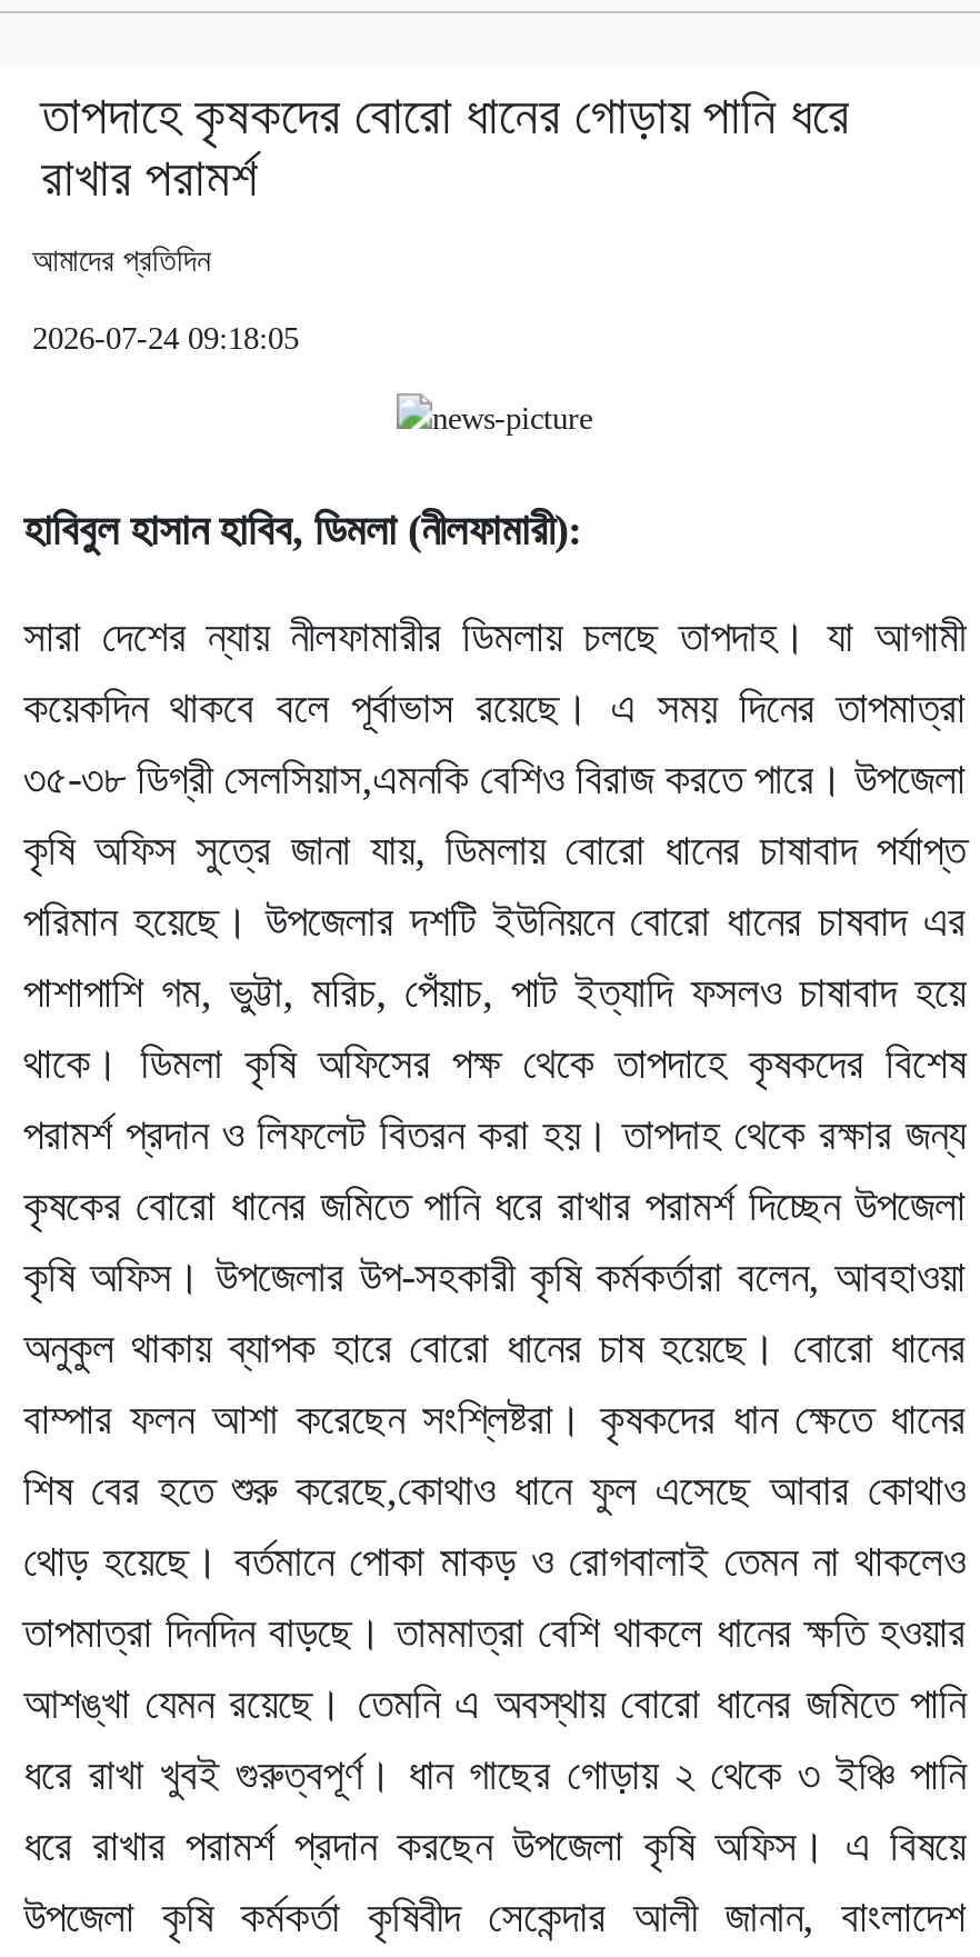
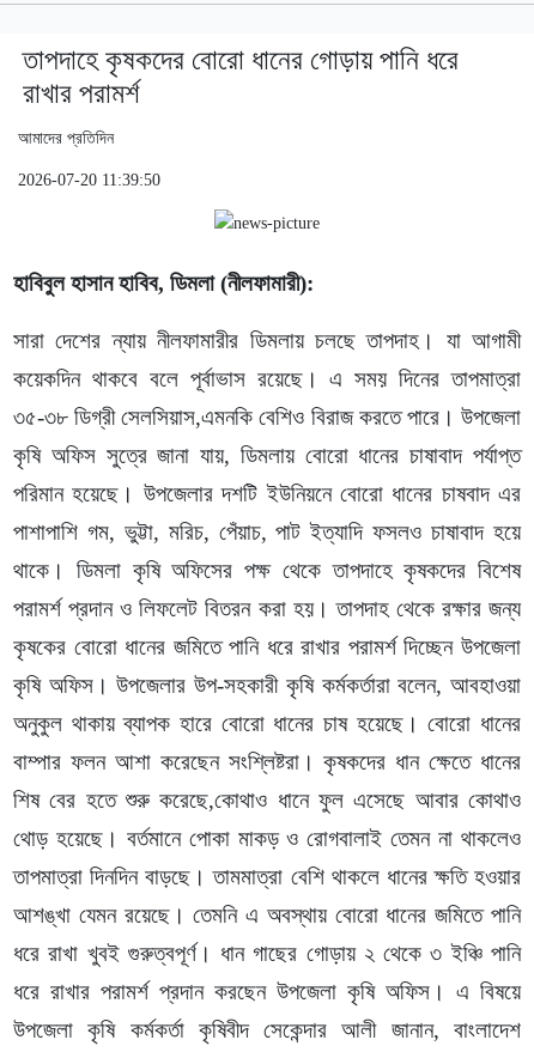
- 2026-07-24 09:18:05
+ 2026-07-20 11:39:50
